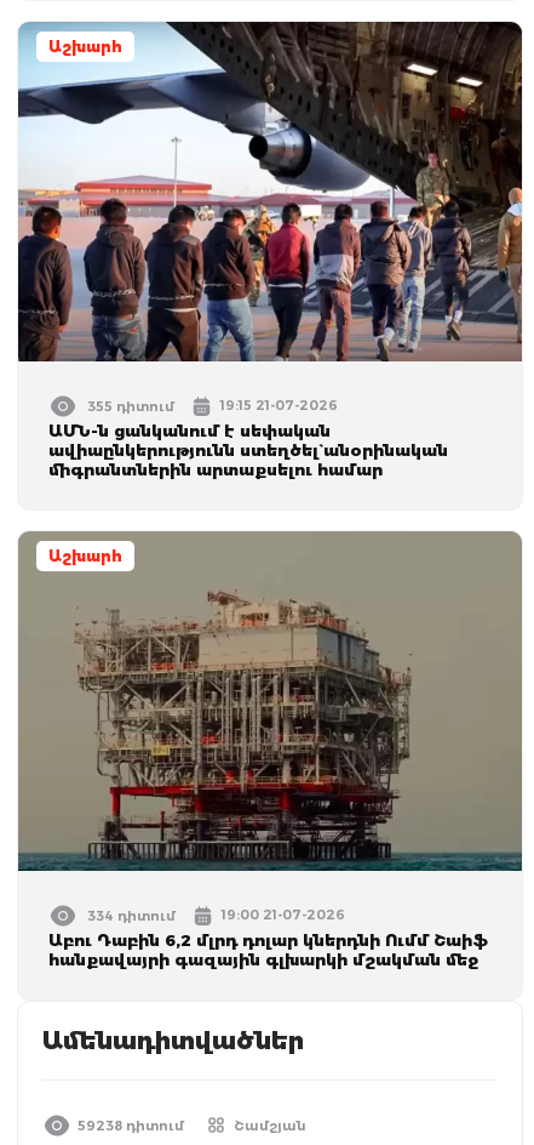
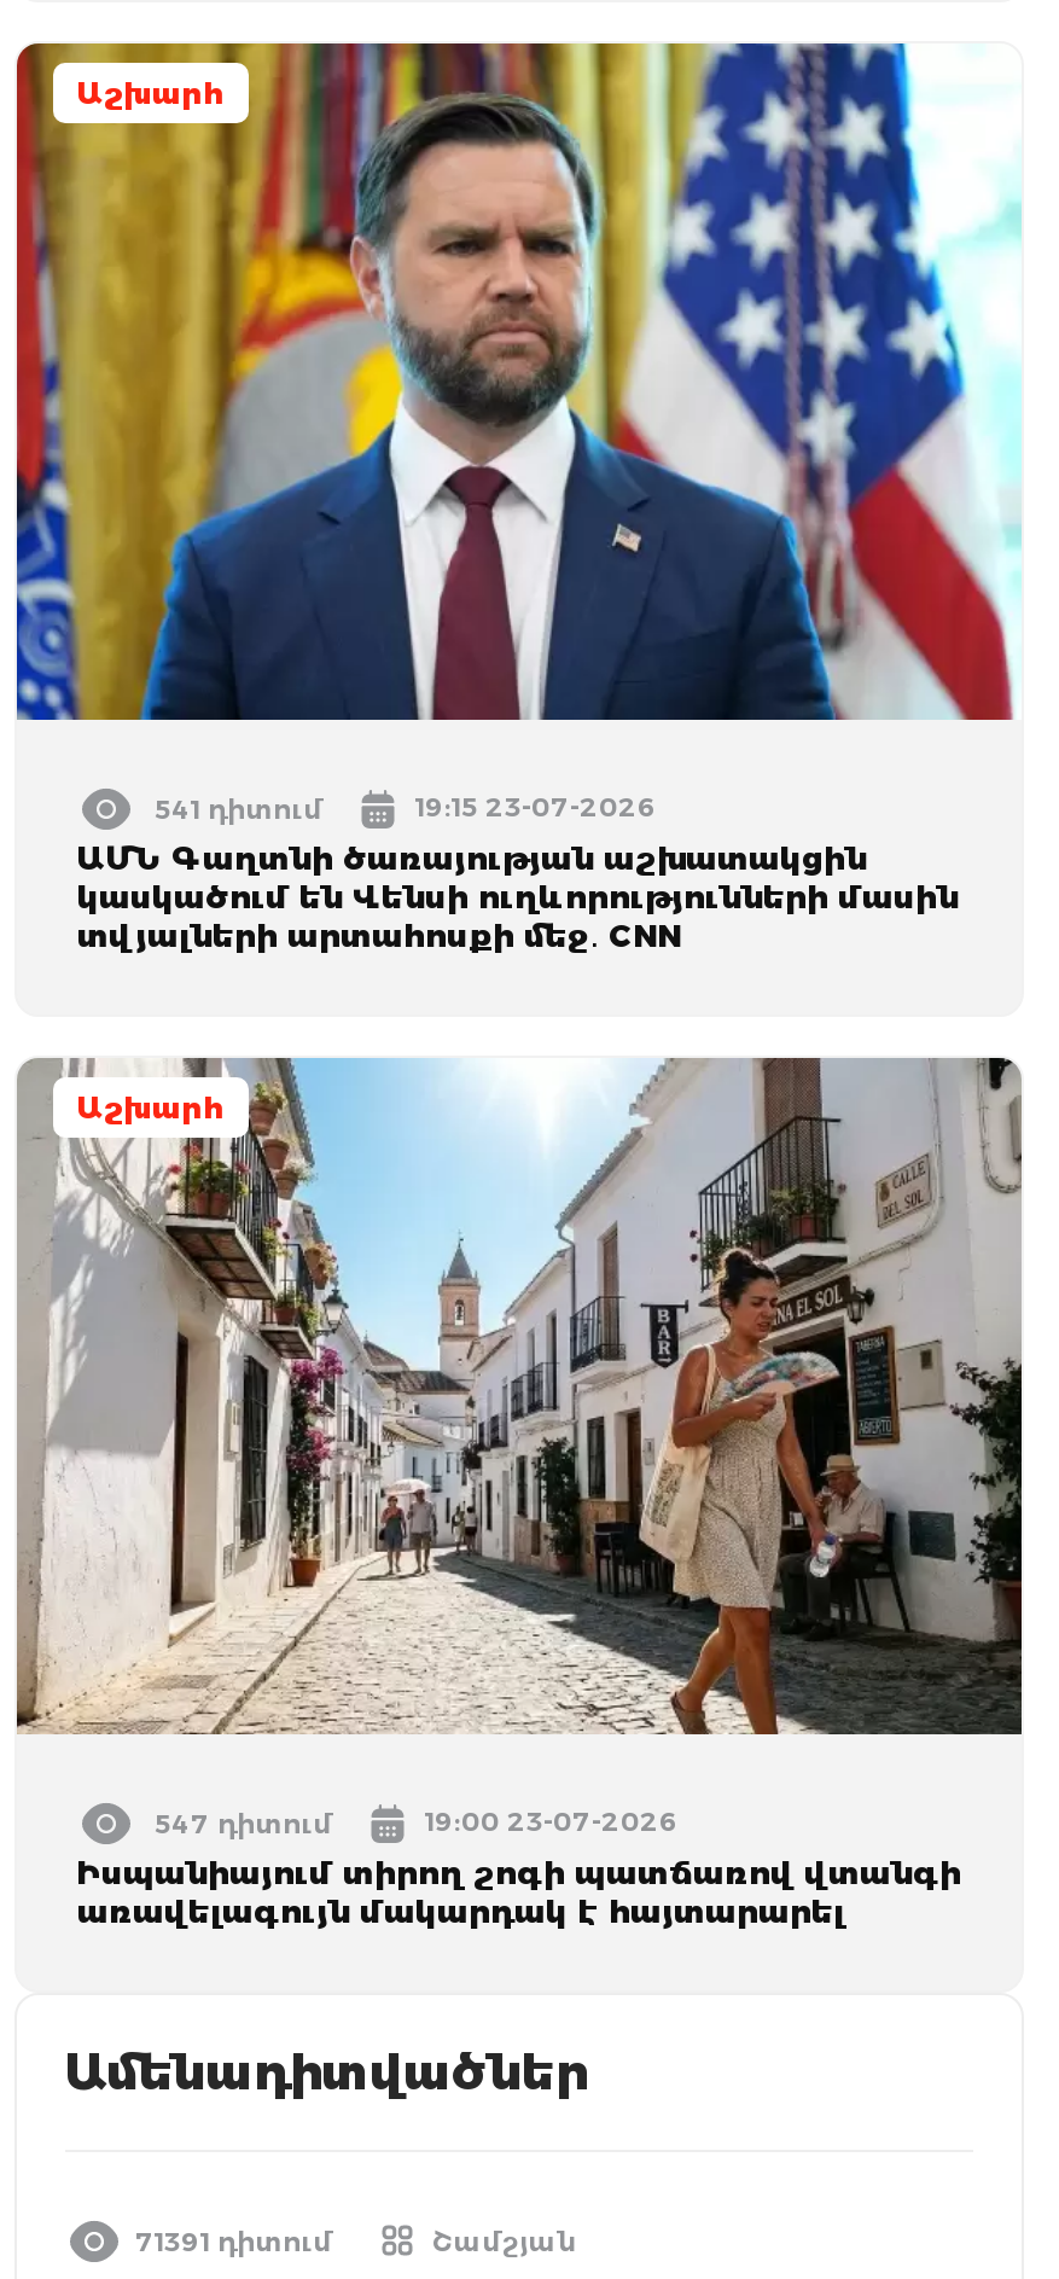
- [image]
- 355 դիտում
- 19:15 21-07-2026
- ԱՄՆ-ն ցանկանում է սեփական
- ավիաընկերությունն ստեղծել` անօրինական
- միգրանտներին արտաքսելու համար
+ [image]
+ 541 դիտում
+ 19:15 23-07-2026
+ ԱՄՆ Գաղտնի ծառայության աշխատակցին
+ կասկածում են Վենսի ուղևորությունների մասին
+ տվյալների արտահոսքի մեջ․ CNN

- [image]
- 334 դիտում
- 19:00 21-07-2026
- Աբու Դաբին 6,2 մլրդ դոլար կներդնի Ումմ Շաիֆ
- հանքավայրի գազային գլխարկի մշակման մեջ
+ [image]
+ 547 դիտում
+ 19:00 23-07-2026
+ Իսպանիայում տիրող շոգի պատճառով վտանգի
+ առավելագույն մակարդակ է հայտարարել

- 59238 դիտում
+ 71391 դիտում
